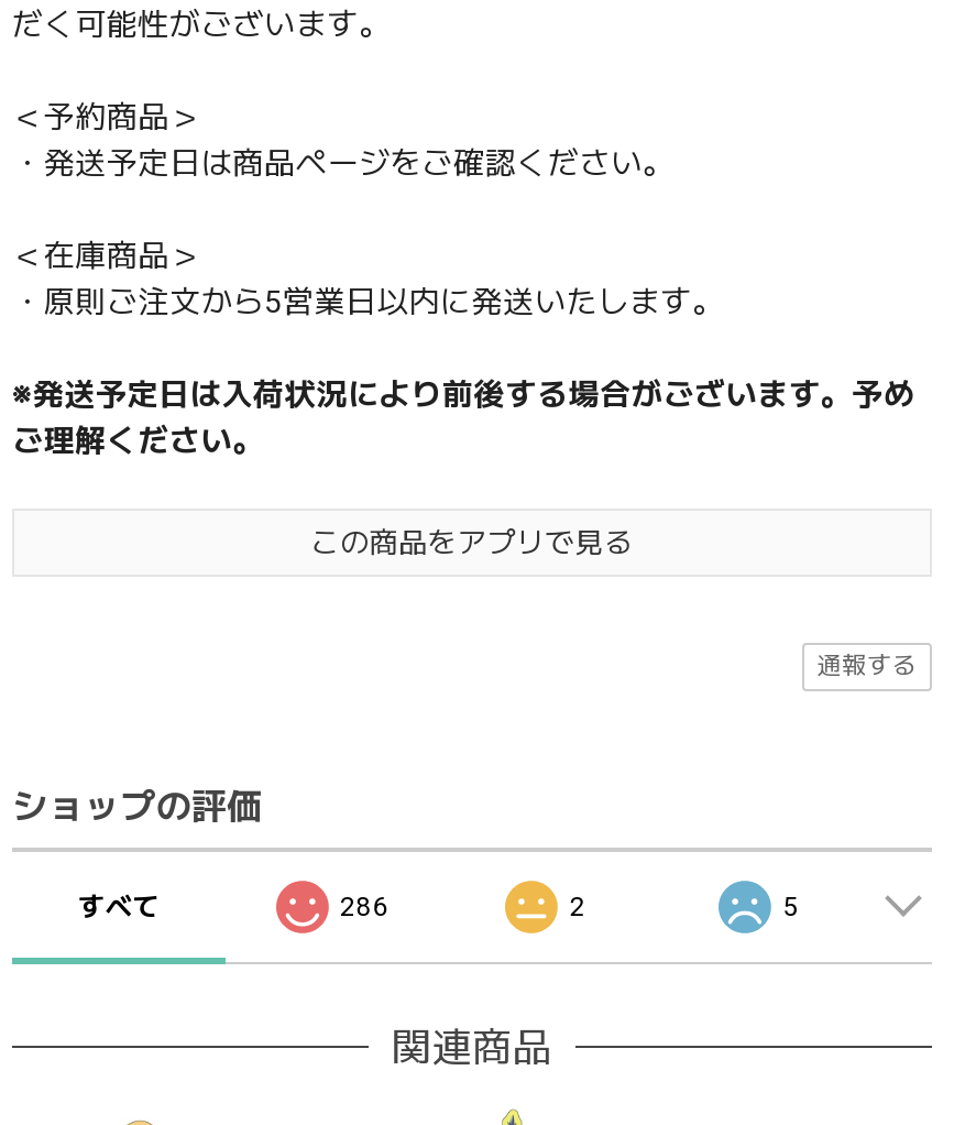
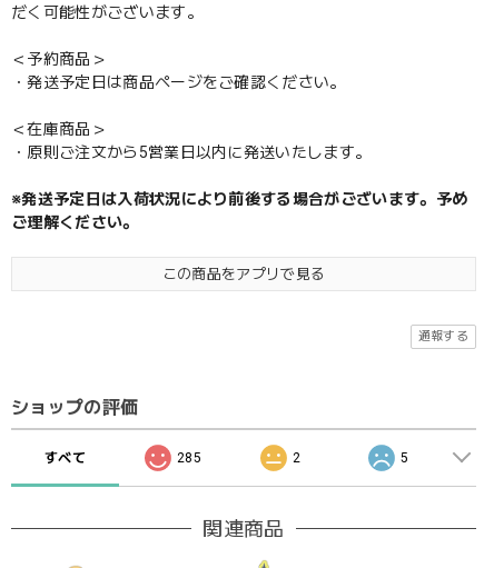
- 286
+ 285
